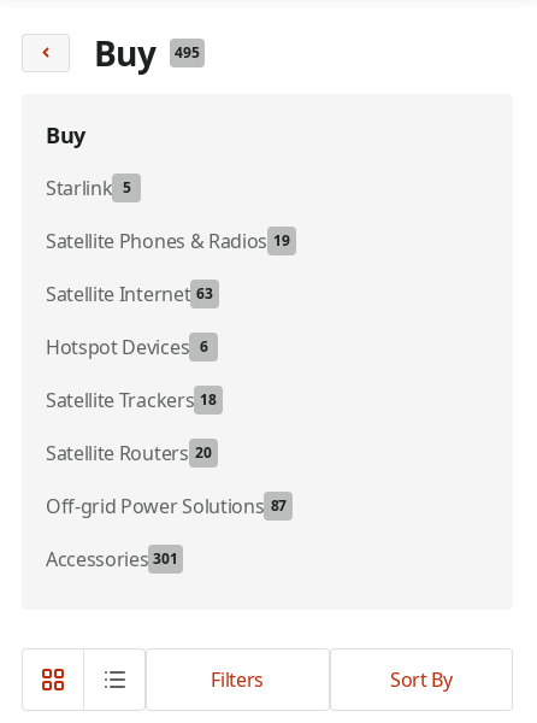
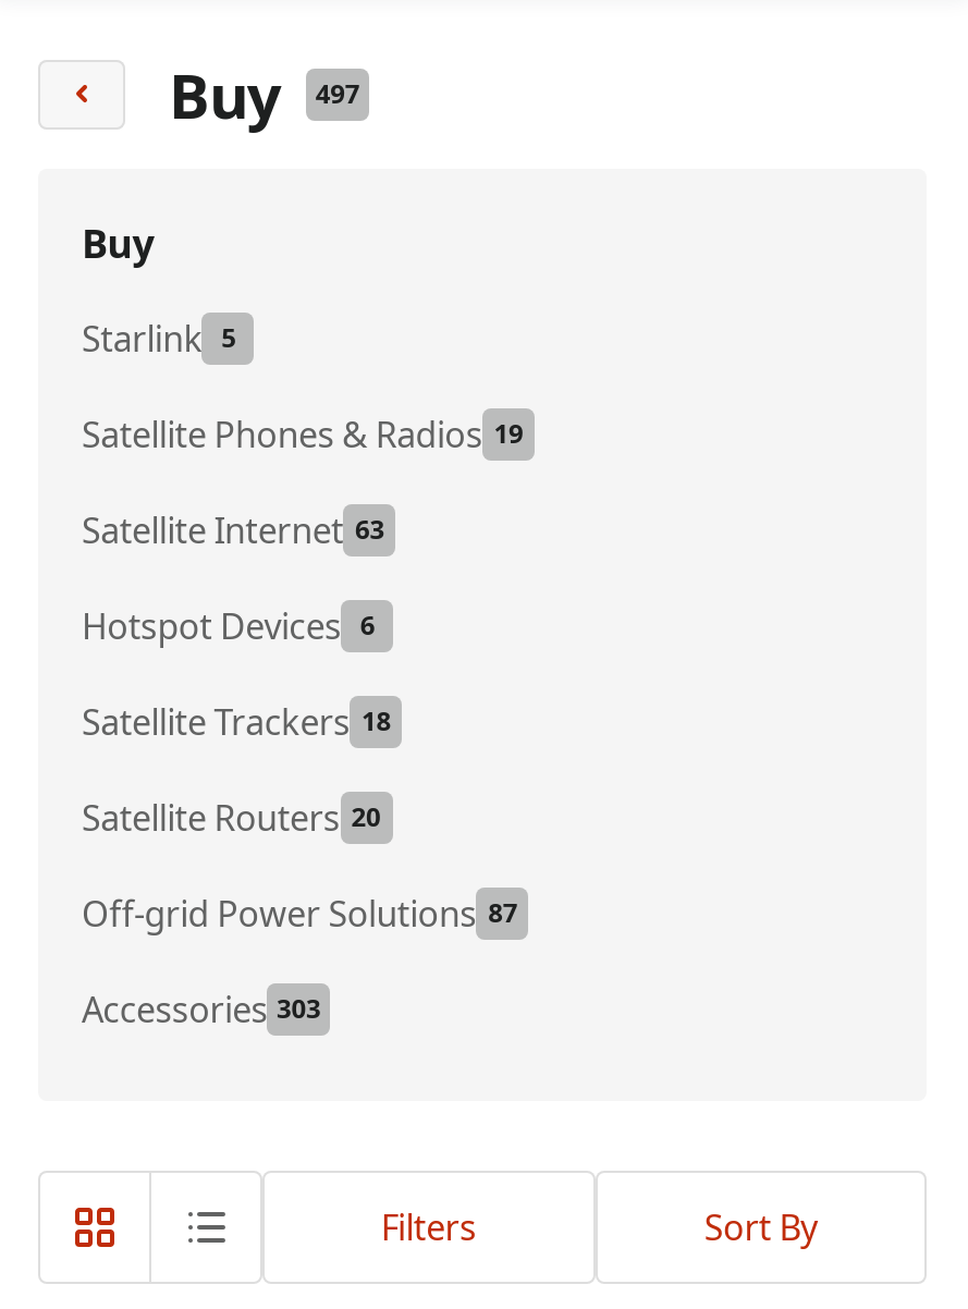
- Buy 495
+ Buy 497

- Accessories 301
+ Accessories 303
